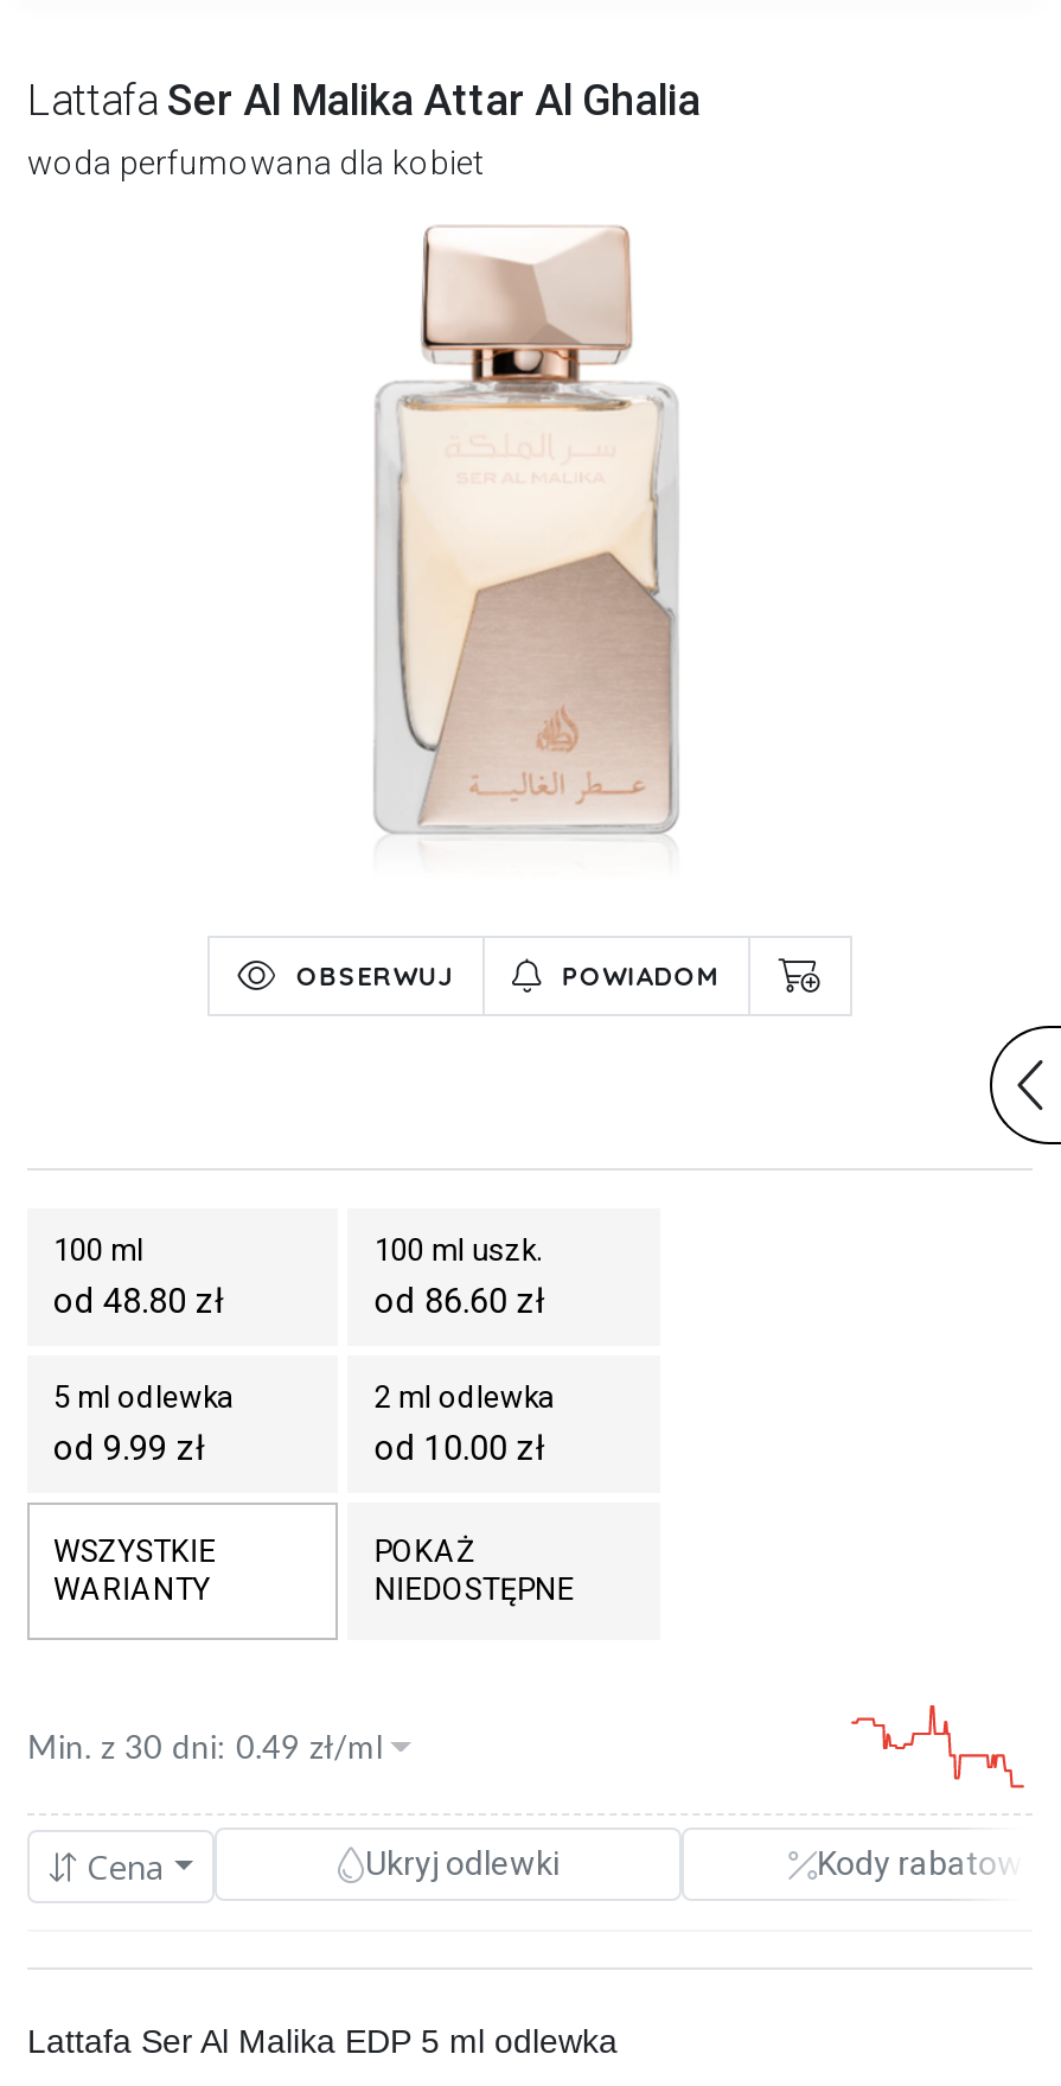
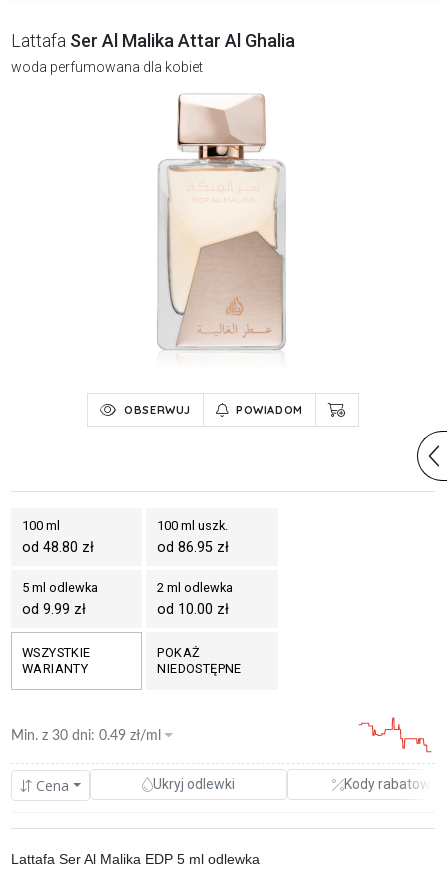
- od 86.60 zł
+ od 86.95 zł
